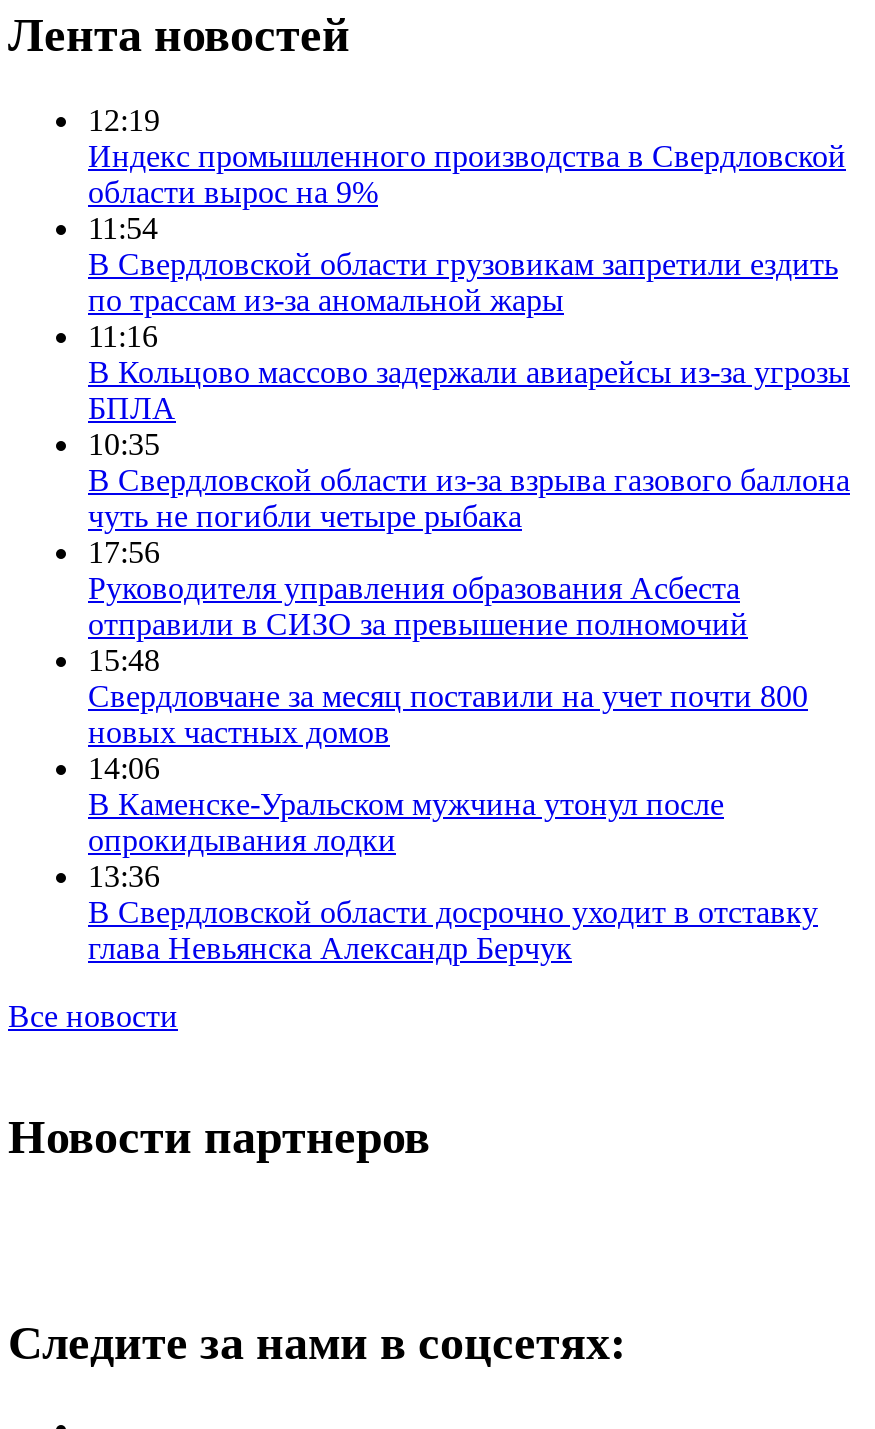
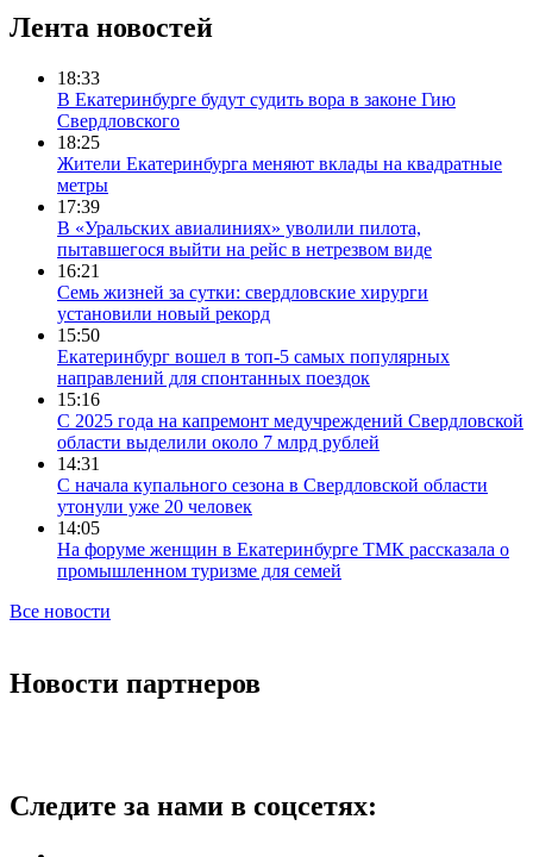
- 12:19
- Индекс промышленного производства в Свердловской
- области вырос на 9%
- 11:54
- В Свердловской области грузовикам запретили ездить
- по трассам из-за аномальной жары
- 11:16
- В Кольцово массово задержали авиарейсы из-за угрозы
- БПЛА
- 10:35
- В Свердловской области из-за взрыва газового баллона
- чуть не погибли четыре рыбака
- 17:56
- Руководителя управления образования Асбеста
- отправили в СИЗО за превышение полномочий
- 15:48
- Свердловчане за месяц поставили на учет почти 800
- новых частных домов
- 14:06
- В Каменске-Уральском мужчина утонул после
- опрокидывания лодки
- 13:36
- В Свердловской области досрочно уходит в отставку
- глава Невьянска Александр Берчук
+ 18:33
+ В Екатеринбурге будут судить вора в законе Гию
+ Свердловского
+ 18:25
+ Жители Екатеринбурга меняют вклады на квадратные
+ метры
+ 17:39
+ В «Уральских авиалиниях» уволили пилота,
+ пытавшегося выйти на рейс в нетрезвом виде
+ 16:21
+ Семь жизней за сутки: свердловские хирурги
+ установили новый рекорд
+ 15:50
+ Екатеринбург вошел в топ-5 самых популярных
+ направлений для спонтанных поездок
+ 15:16
+ С 2025 года на капремонт медучреждений Свердловской
+ области выделили около 7 млрд рублей
+ 14:31
+ С начала купального сезона в Свердловской области
+ утонули уже 20 человек
+ 14:05
+ На форуме женщин в Екатеринбурге ТМК рассказала о
+ промышленном туризме для семей
